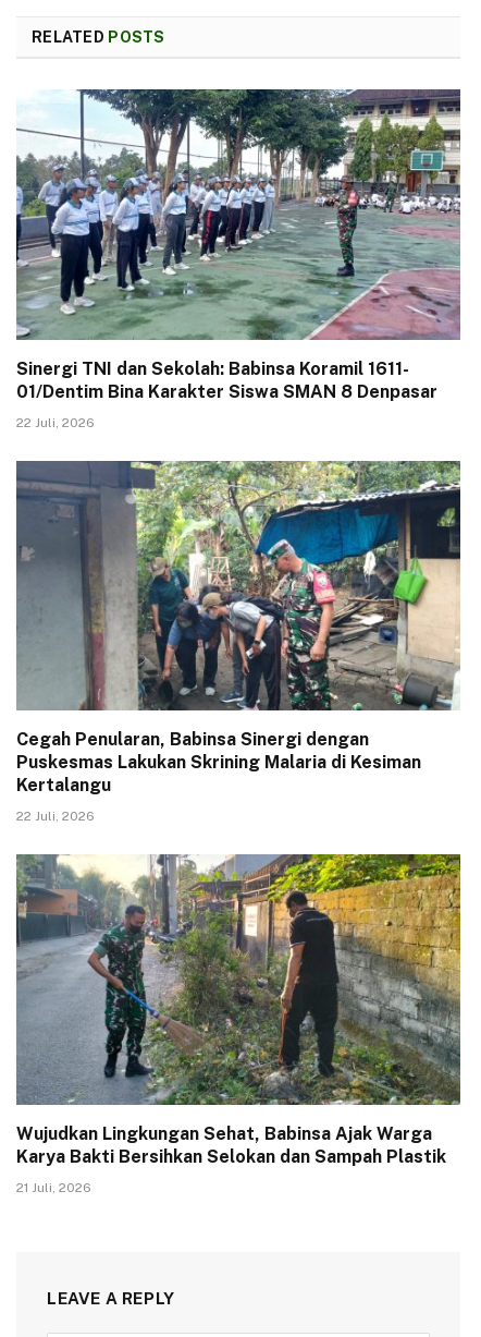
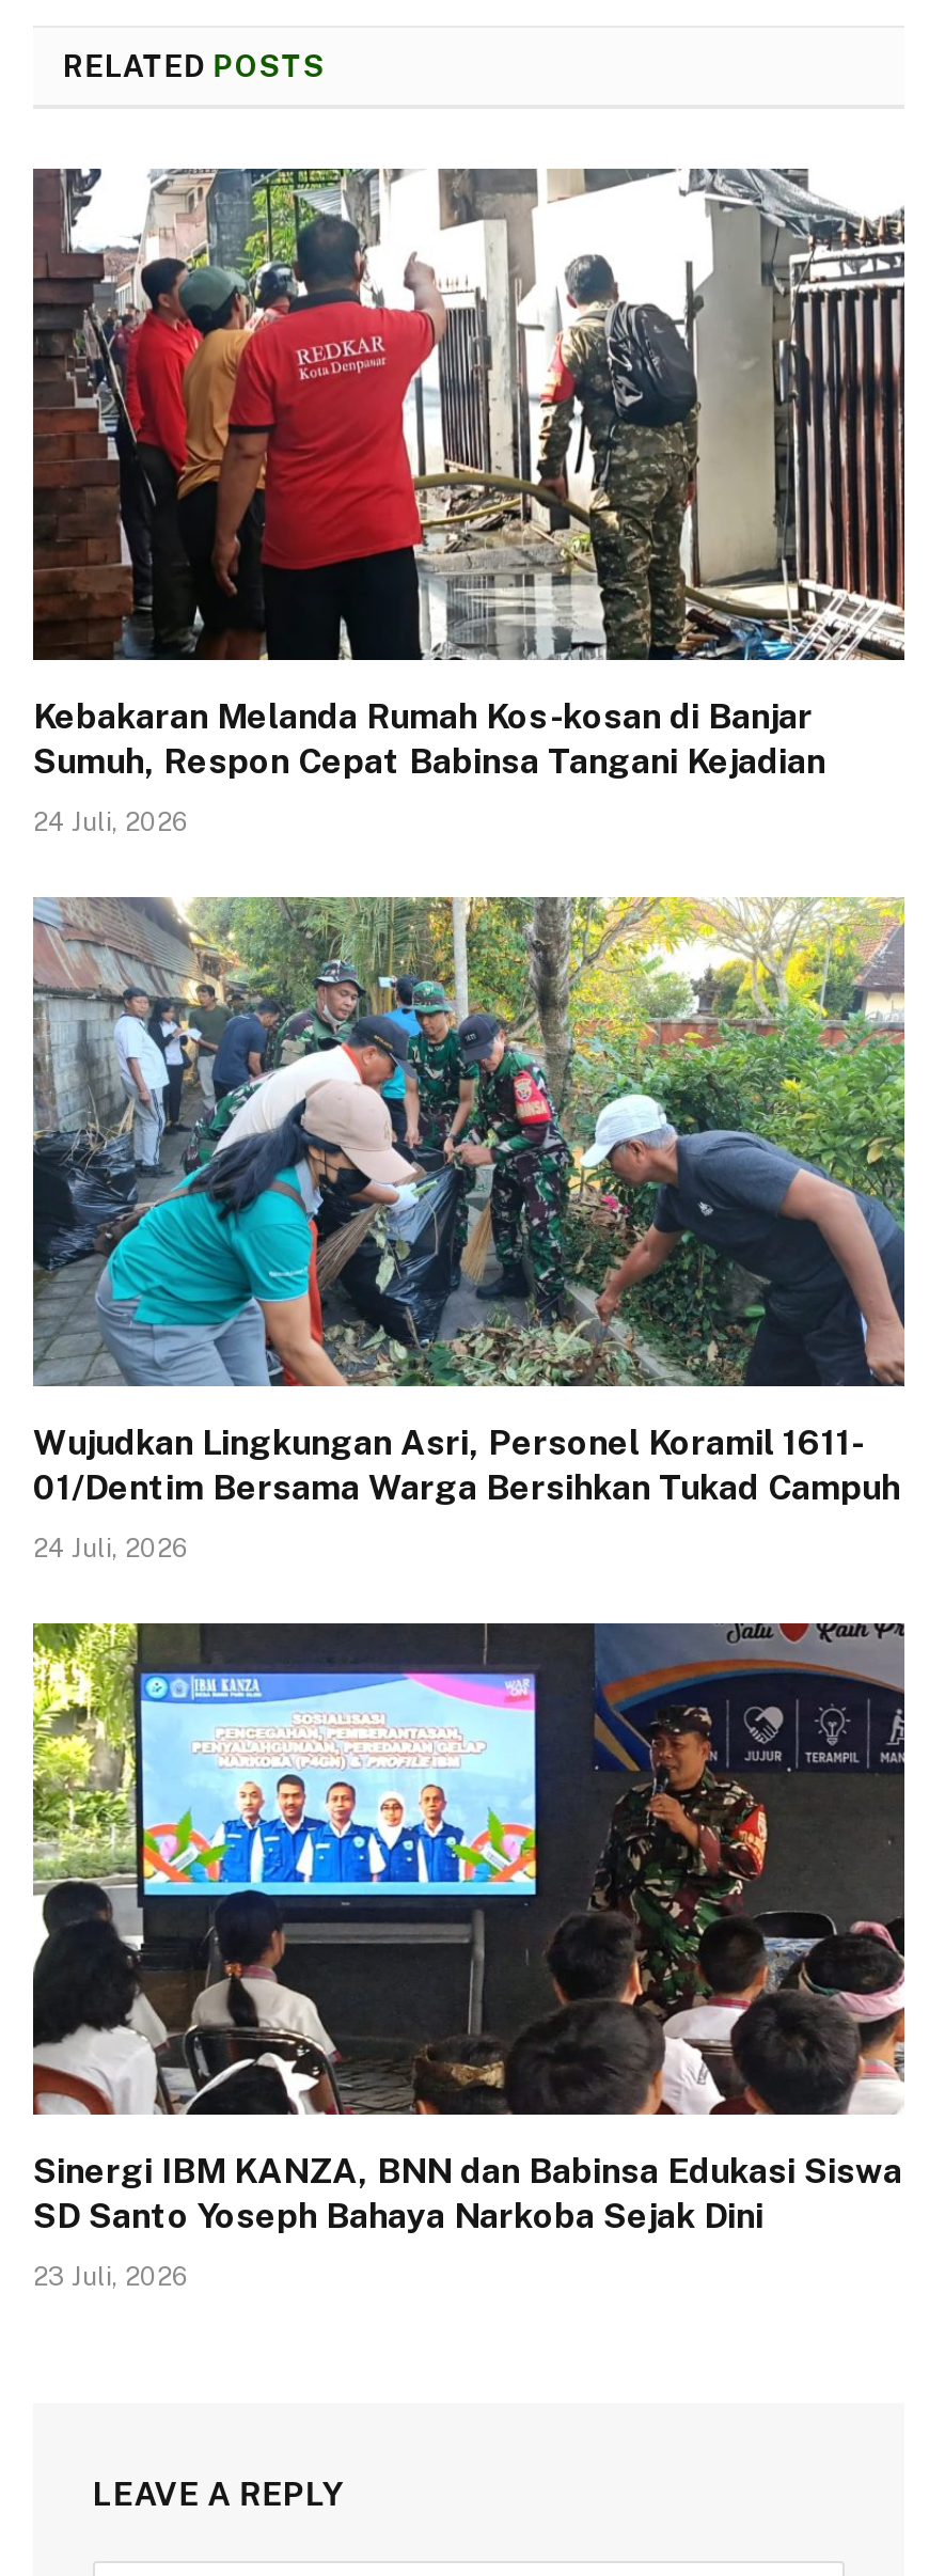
- [image]
- Sinergi TNI dan Sekolah: Babinsa Koramil 1611-
- 01/Dentim Bina Karakter Siswa SMAN 8 Denpasar
+ [image]
+ Kebakaran Melanda Rumah Kos-kosan di Banjar
+ Sumuh, Respon Cepat Babinsa Tangani Kejadian

- 22 Juli, 2026
+ 24 Juli, 2026

- [image]
- Cegah Penularan, Babinsa Sinergi dengan
- Puskesmas Lakukan Skrining Malaria di Kesiman
- Kertalangu
+ [image]
+ Wujudkan Lingkungan Asri, Personel Koramil 1611-
+ 01/Dentim Bersama Warga Bersihkan Tukad Campuh

- 22 Juli, 2026
+ 24 Juli, 2026

- [image]
- Wujudkan Lingkungan Sehat, Babinsa Ajak Warga
- Karya Bakti Bersihkan Selokan dan Sampah Plastik
+ [image]
+ Sinergi IBM KANZA, BNN dan Babinsa Edukasi Siswa
+ SD Santo Yoseph Bahaya Narkoba Sejak Dini

- 21 Juli, 2026
+ 23 Juli, 2026
